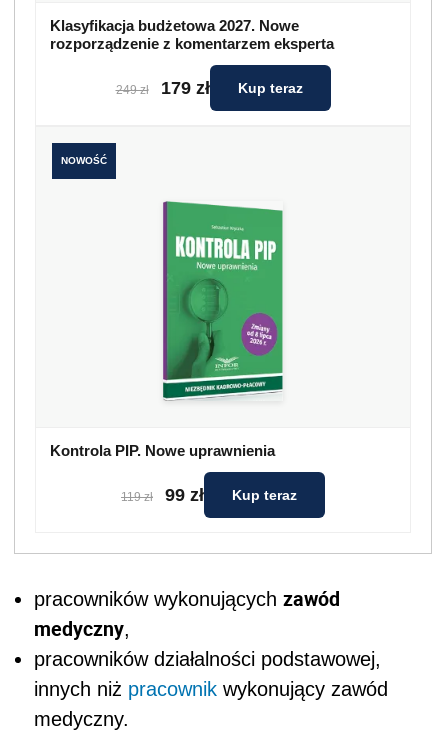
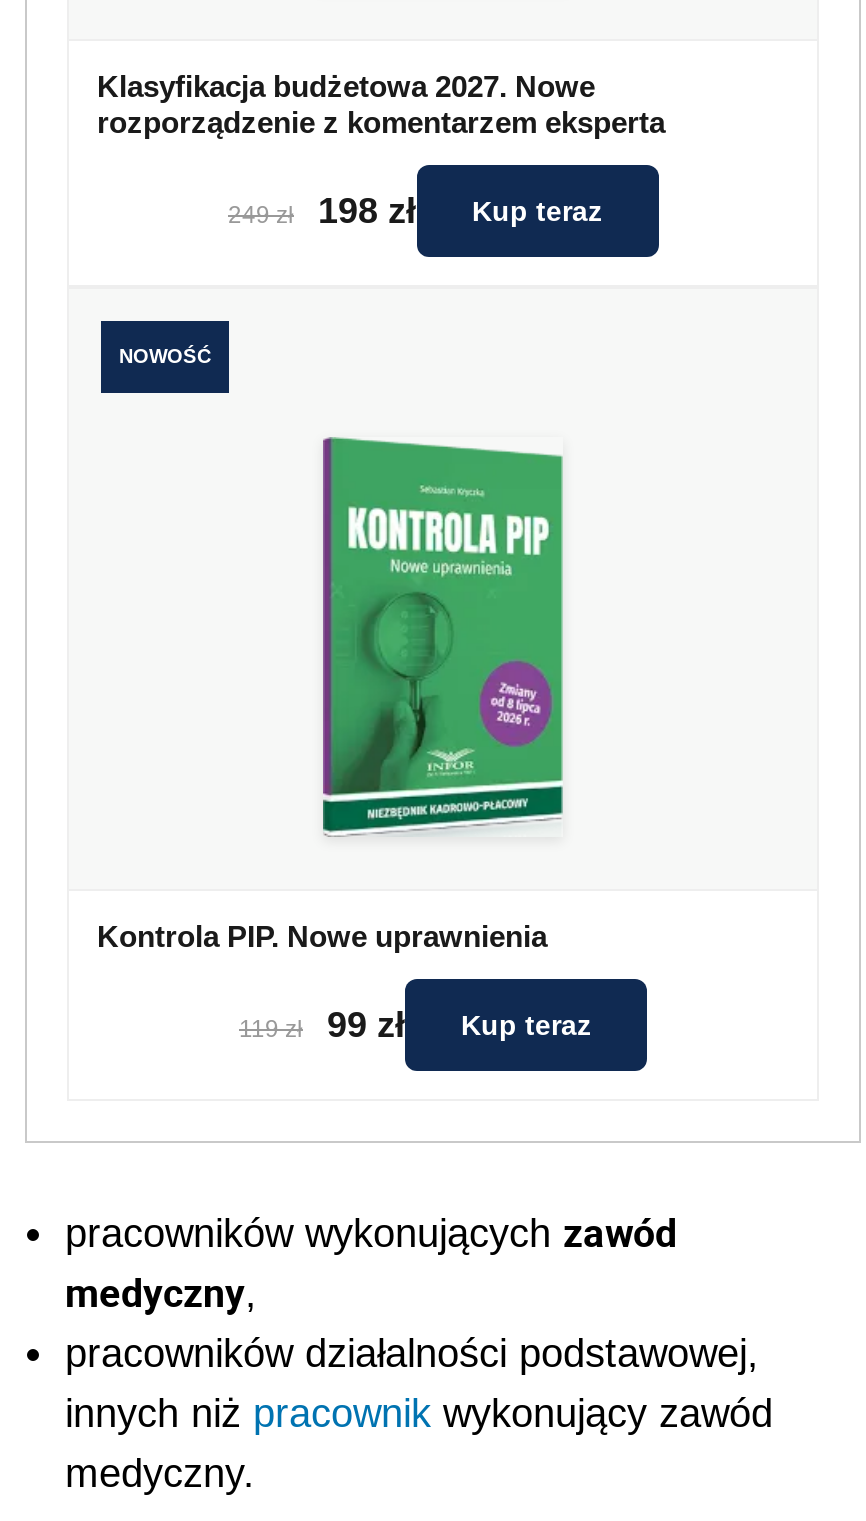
- 179 zł
+ 198 zł
